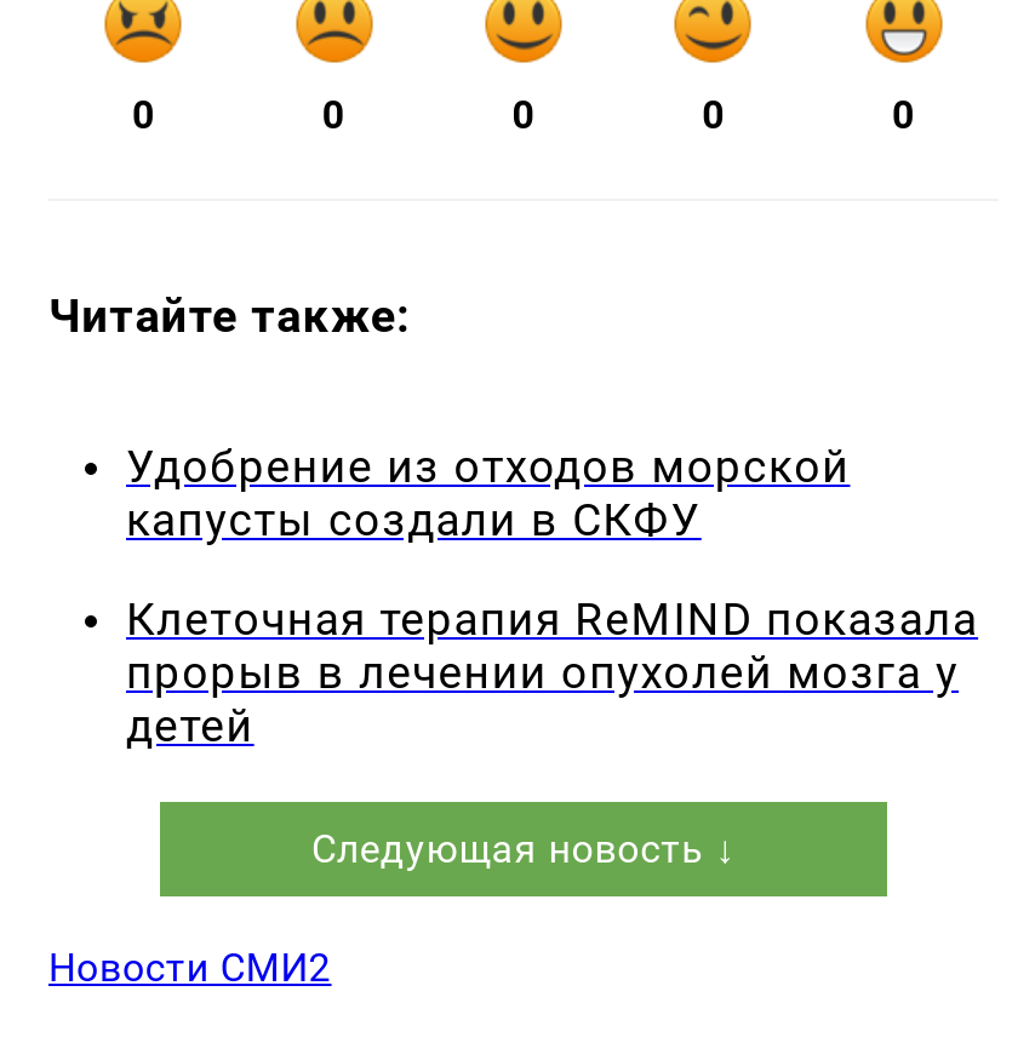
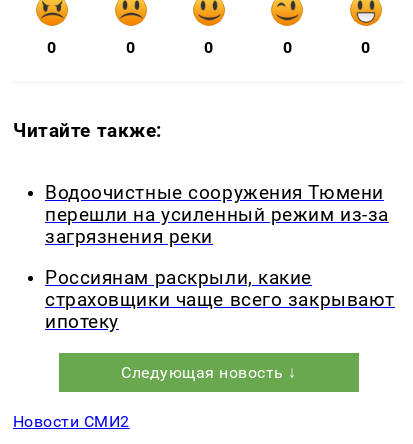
- Удобрение из отходов морской
- капусты создали в СКФУ
+ Водоочистные сооружения Тюмени
+ перешли на усиленный режим из-за
+ загрязнения реки

- Клеточная терапия ReMIND показала
- прорыв в лечении опухолей мозга у
- детей
+ Россиянам раскрыли, какие
+ страховщики чаще всего закрывают
+ ипотеку
